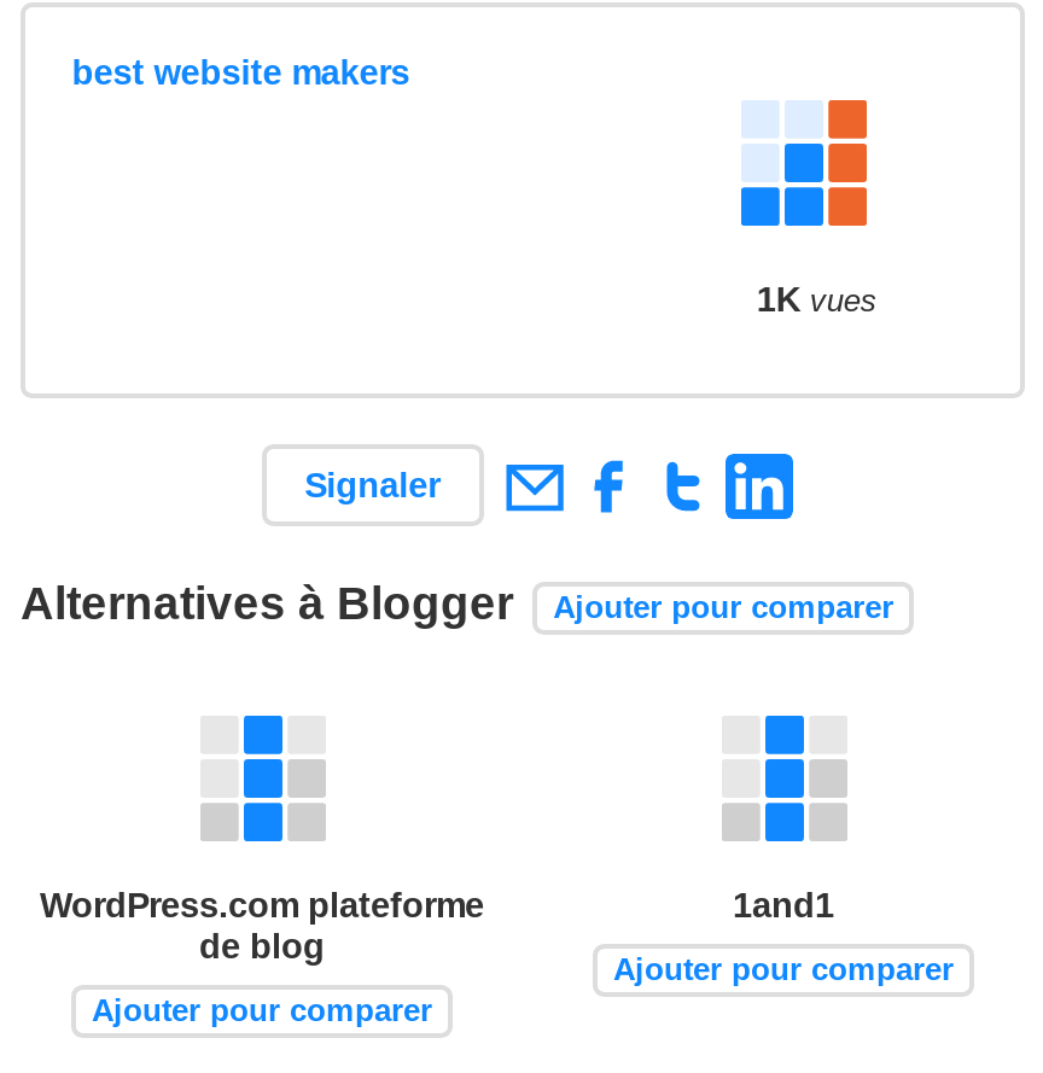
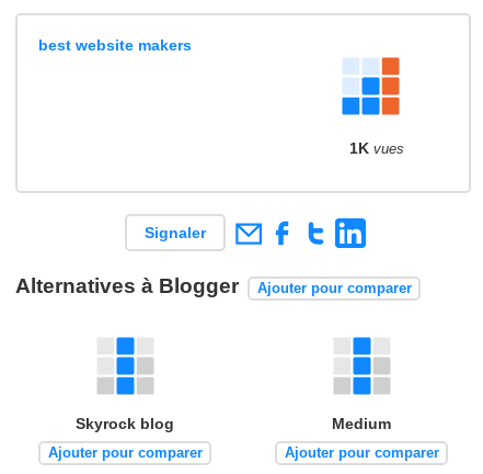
- WordPress.com plateforme
- de blog
+ Skyrock blog

- 1and1
+ Medium
